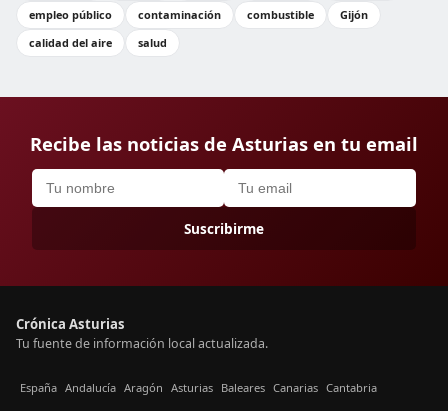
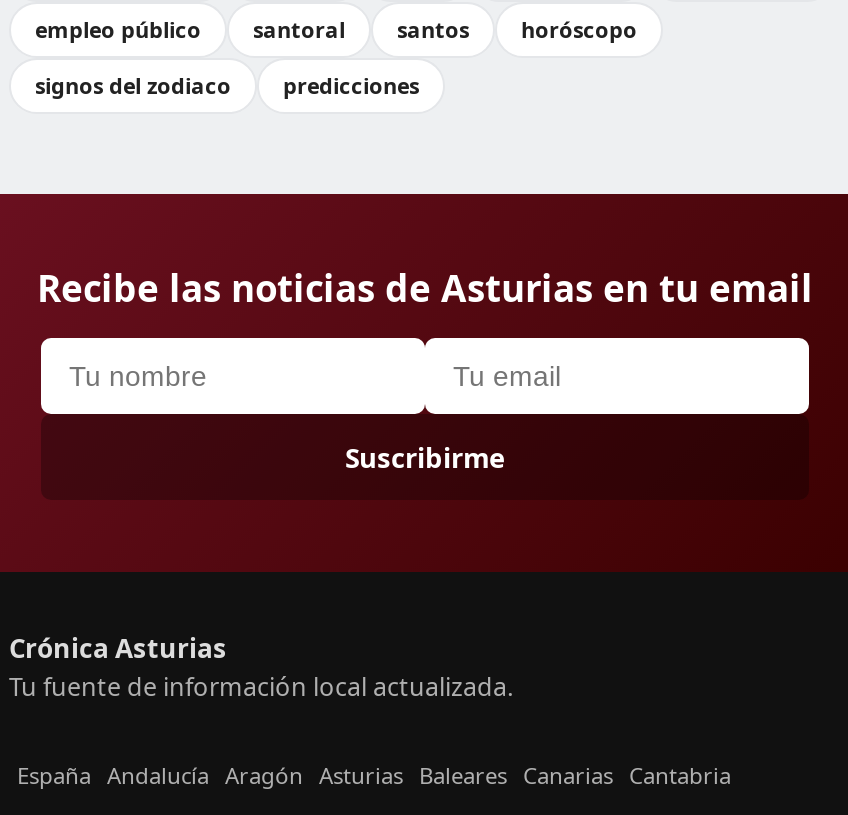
- contaminación
- combustible
- Gijón
+ santoral
+ santos
+ horóscopo

- calidad del aire
- salud
+ signos del zodiaco
+ predicciones
